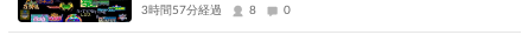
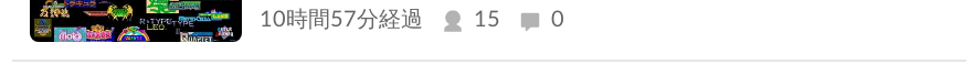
- 3時間57分経過
+ 10時間57分経過

- 8
+ 15
